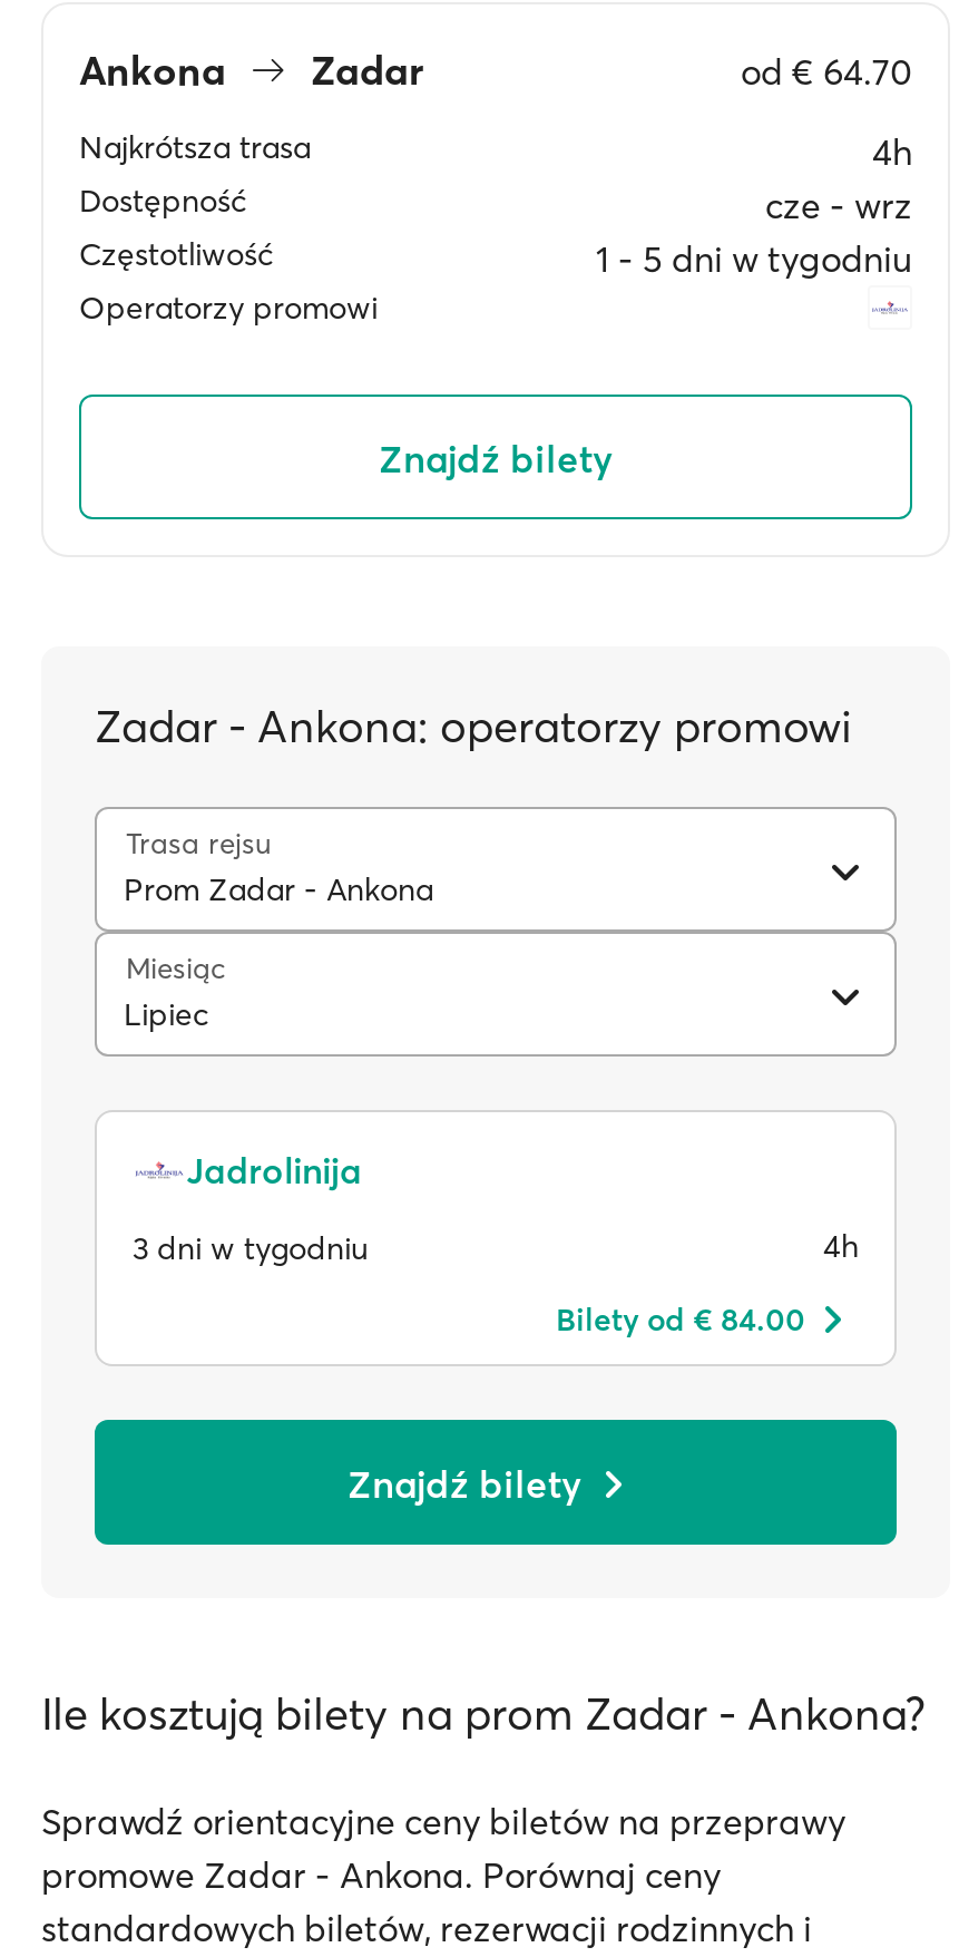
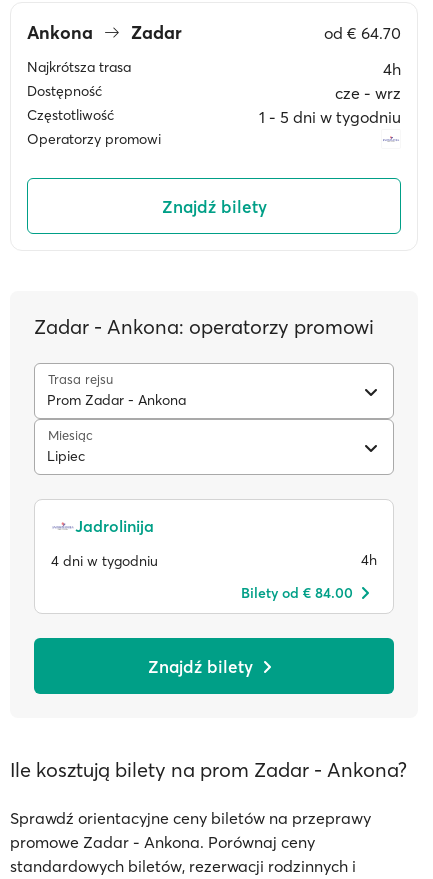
- 3 dni w tygodniu
+ 4 dni w tygodniu
